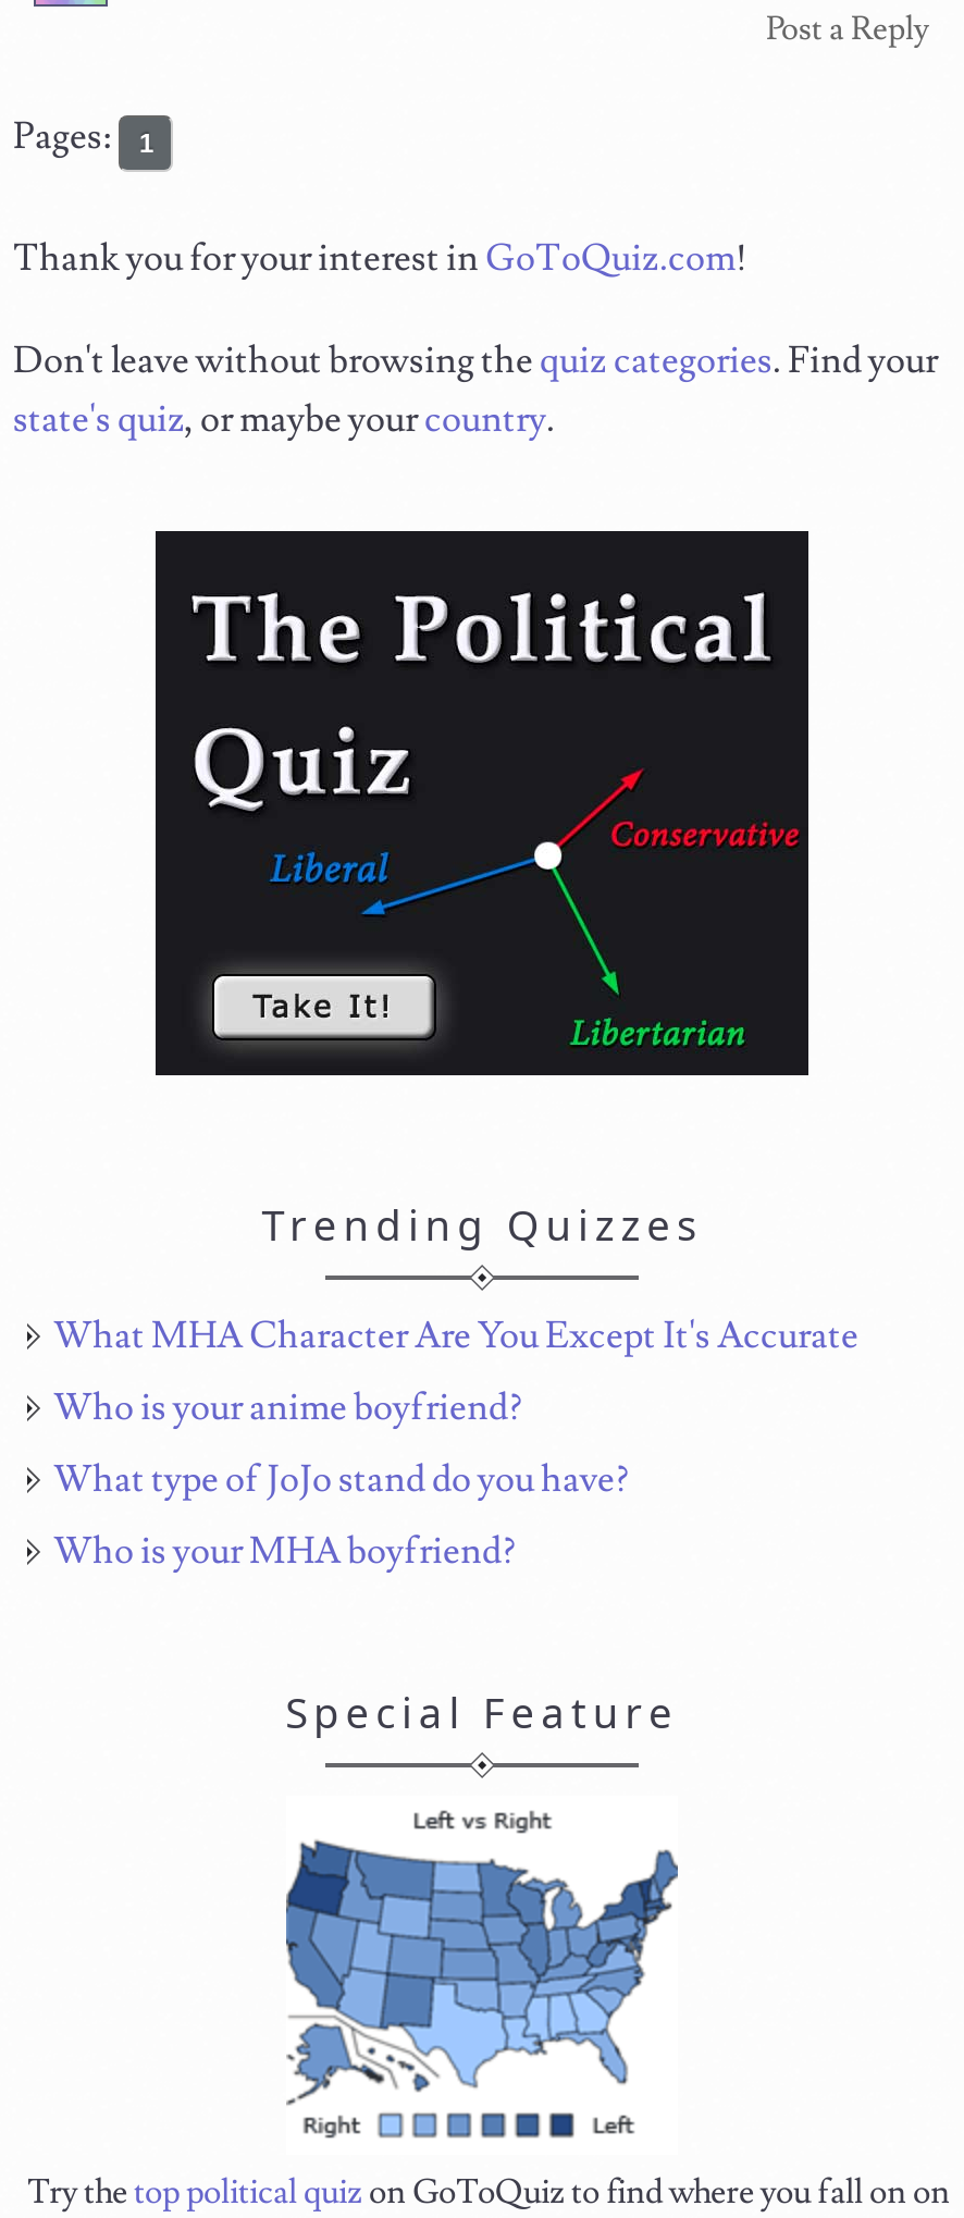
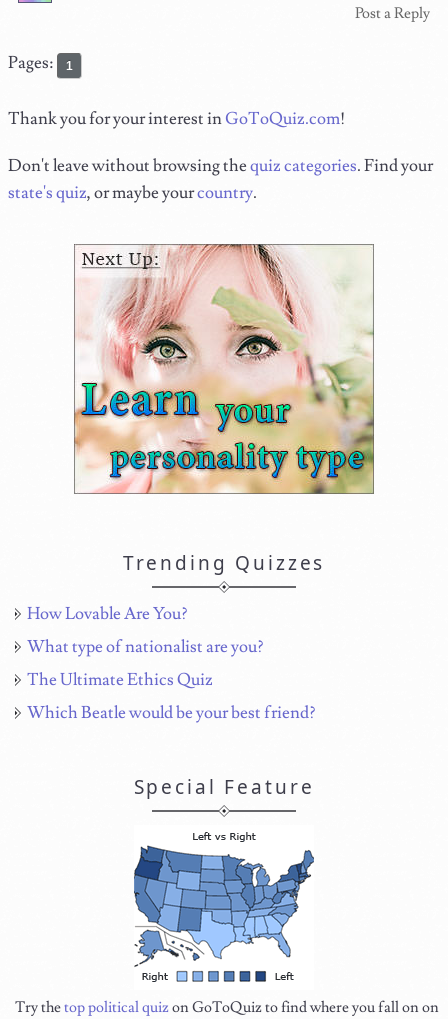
- [image]
+ [image]

- What MHA Character Are You Except It's Accurate
+ How Lovable Are You?

- Who is your anime boyfriend?
+ What type of nationalist are you?

- What type of JoJo stand do you have?
+ The Ultimate Ethics Quiz

- Who is your MHA boyfriend?
+ Which Beatle would be your best friend?
